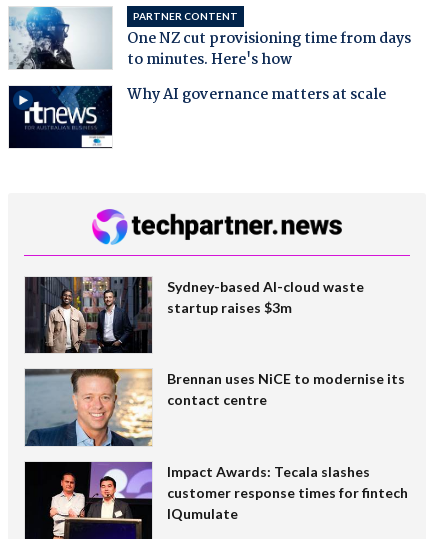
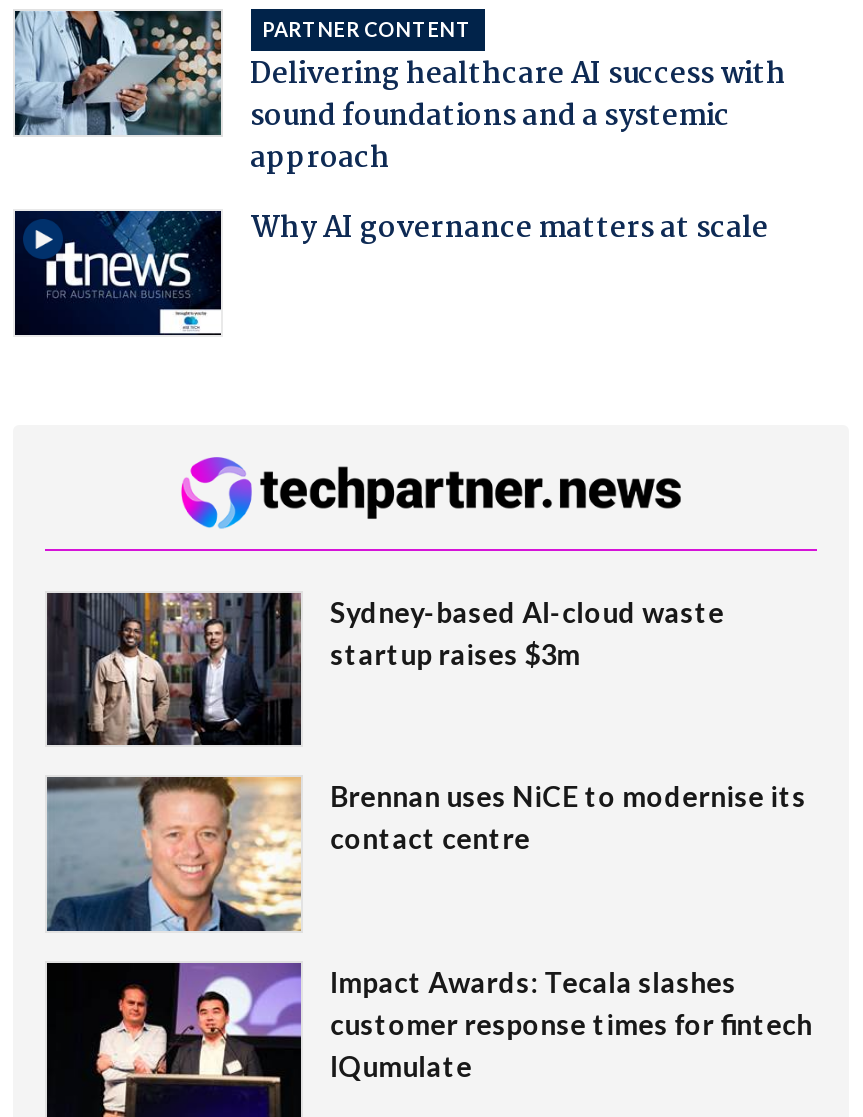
- [image]
- One NZ cut provisioning time from days
- to minutes. Here's how
+ [image]
+ Delivering healthcare AI success with
+ sound foundations and a systemic
+ approach
